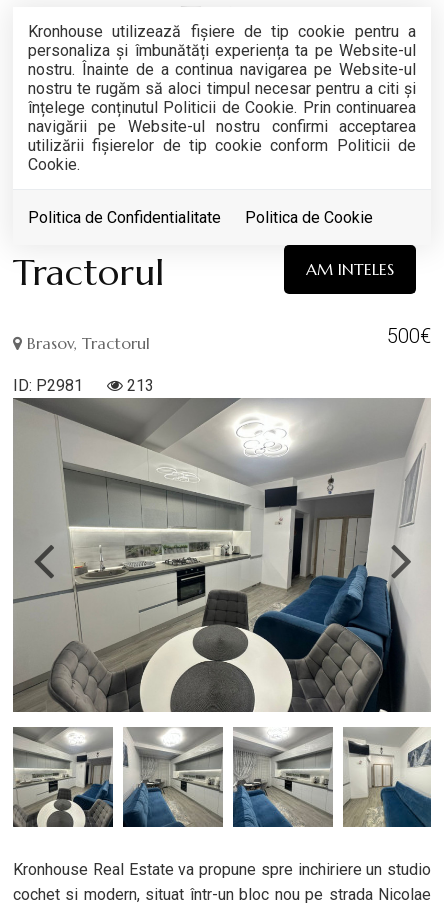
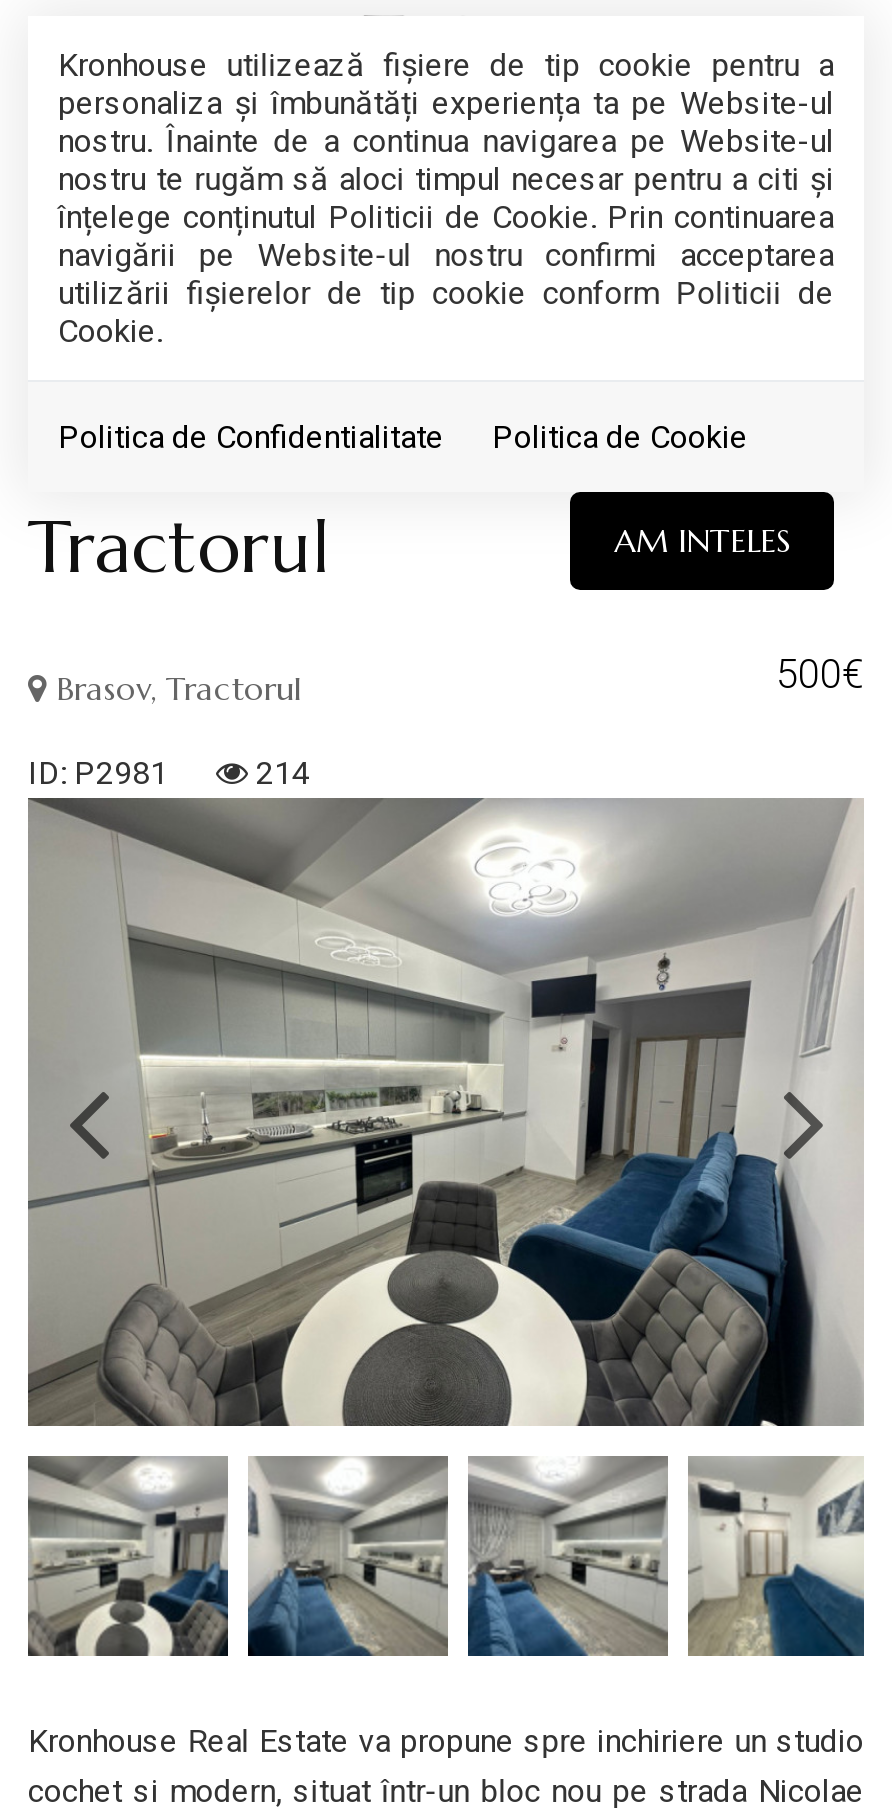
- 213
+ 214
